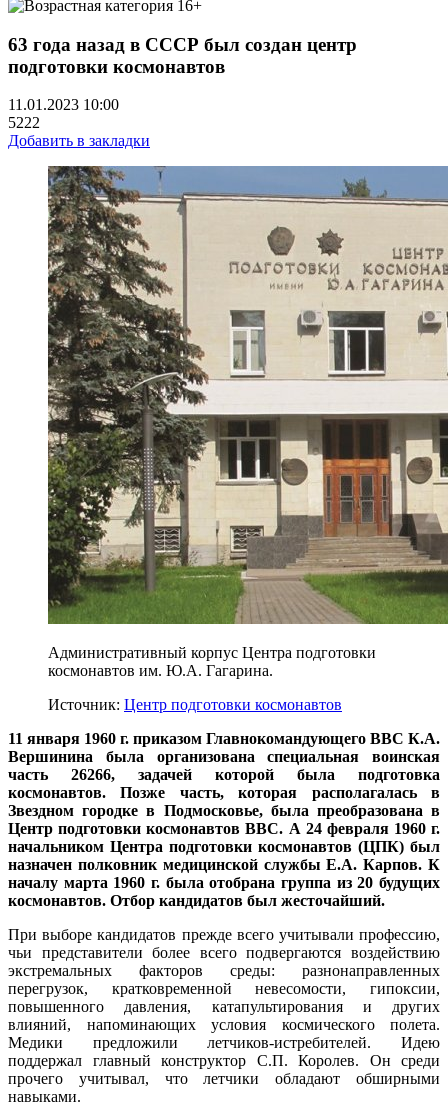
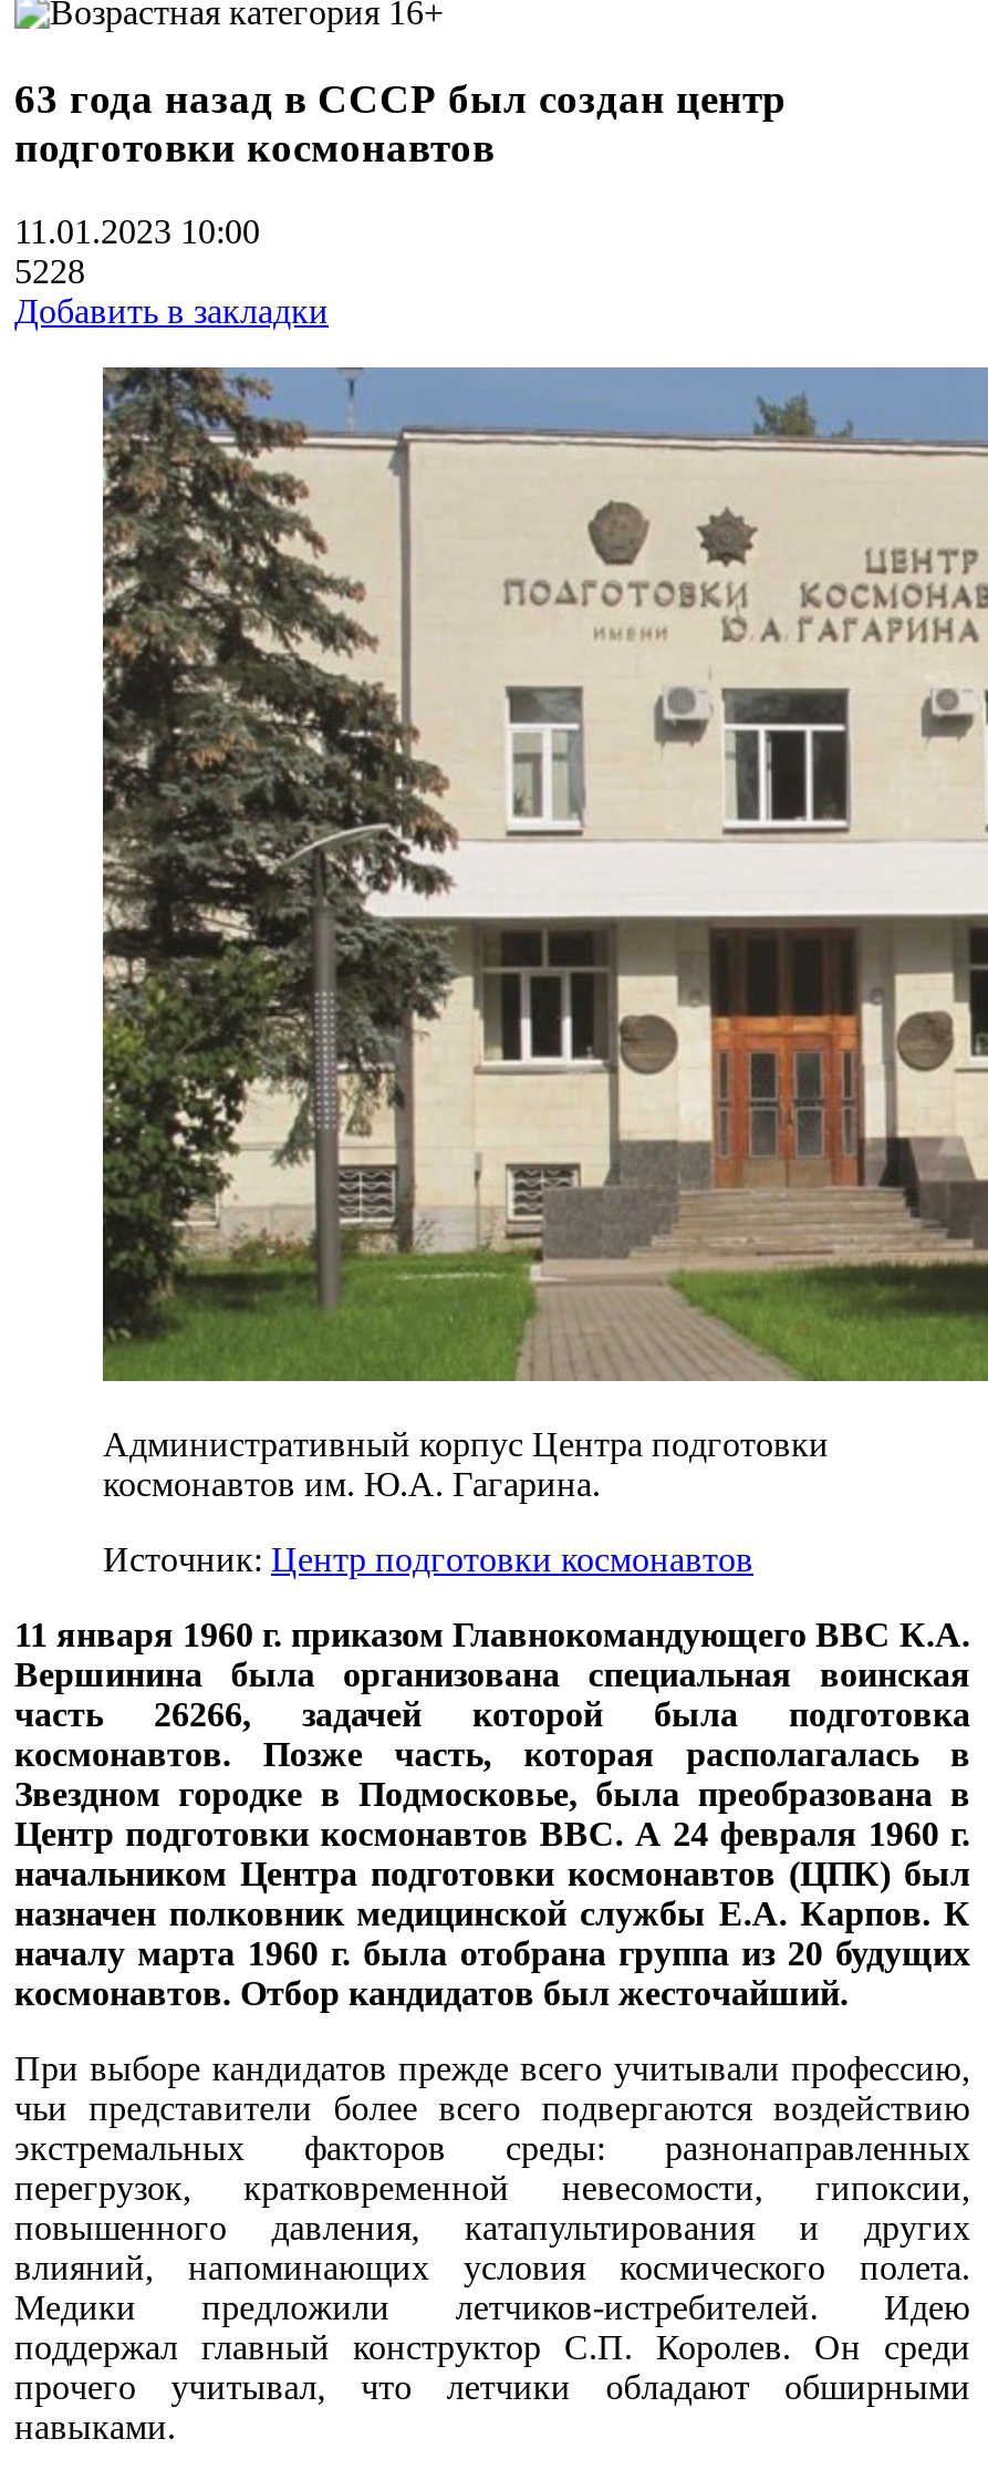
- 5222
+ 5228
